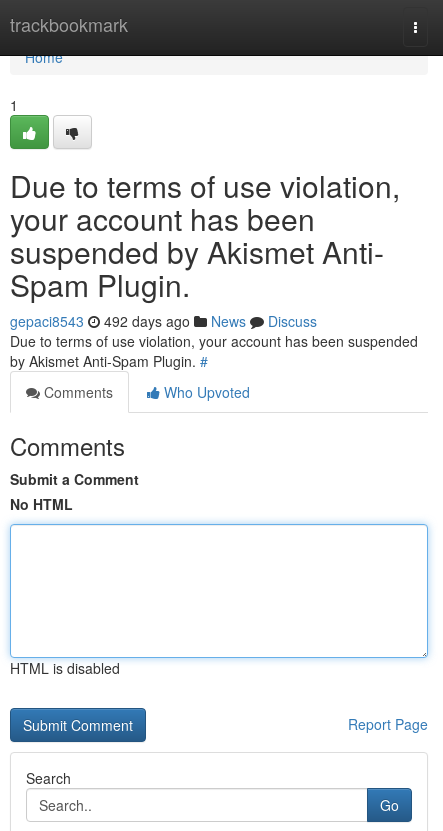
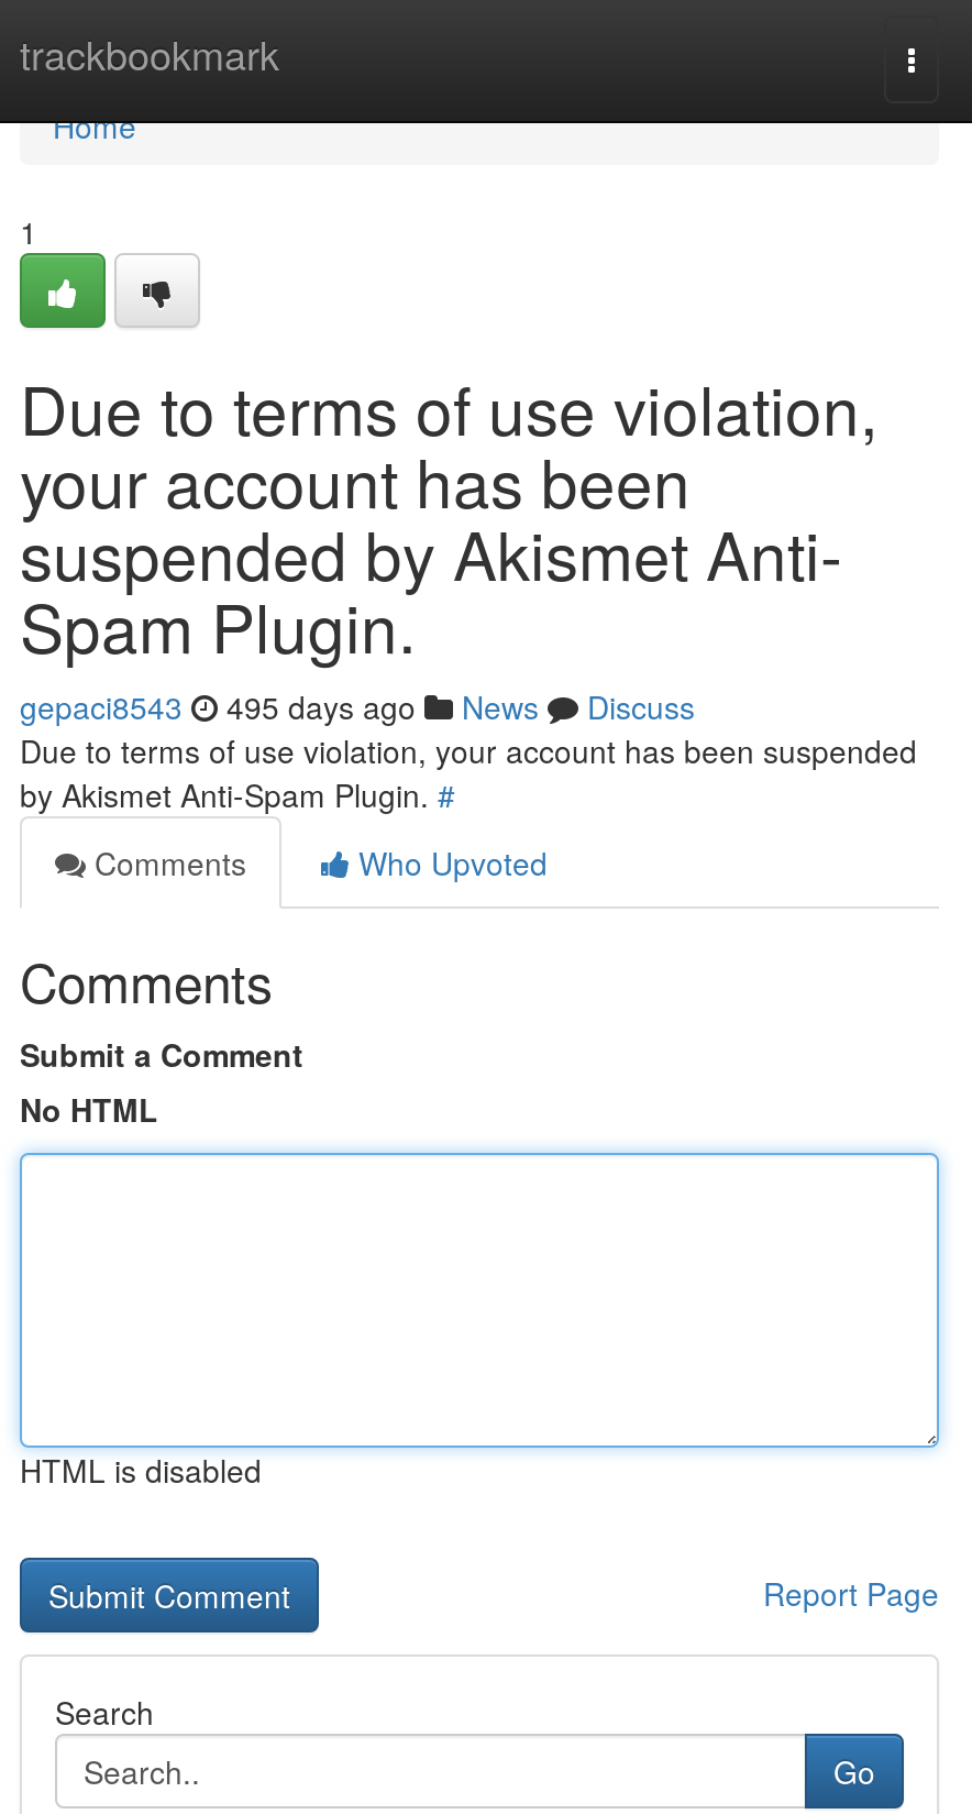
- gepaci8543 492 days ago News Discuss
+ gepaci8543 495 days ago News Discuss
